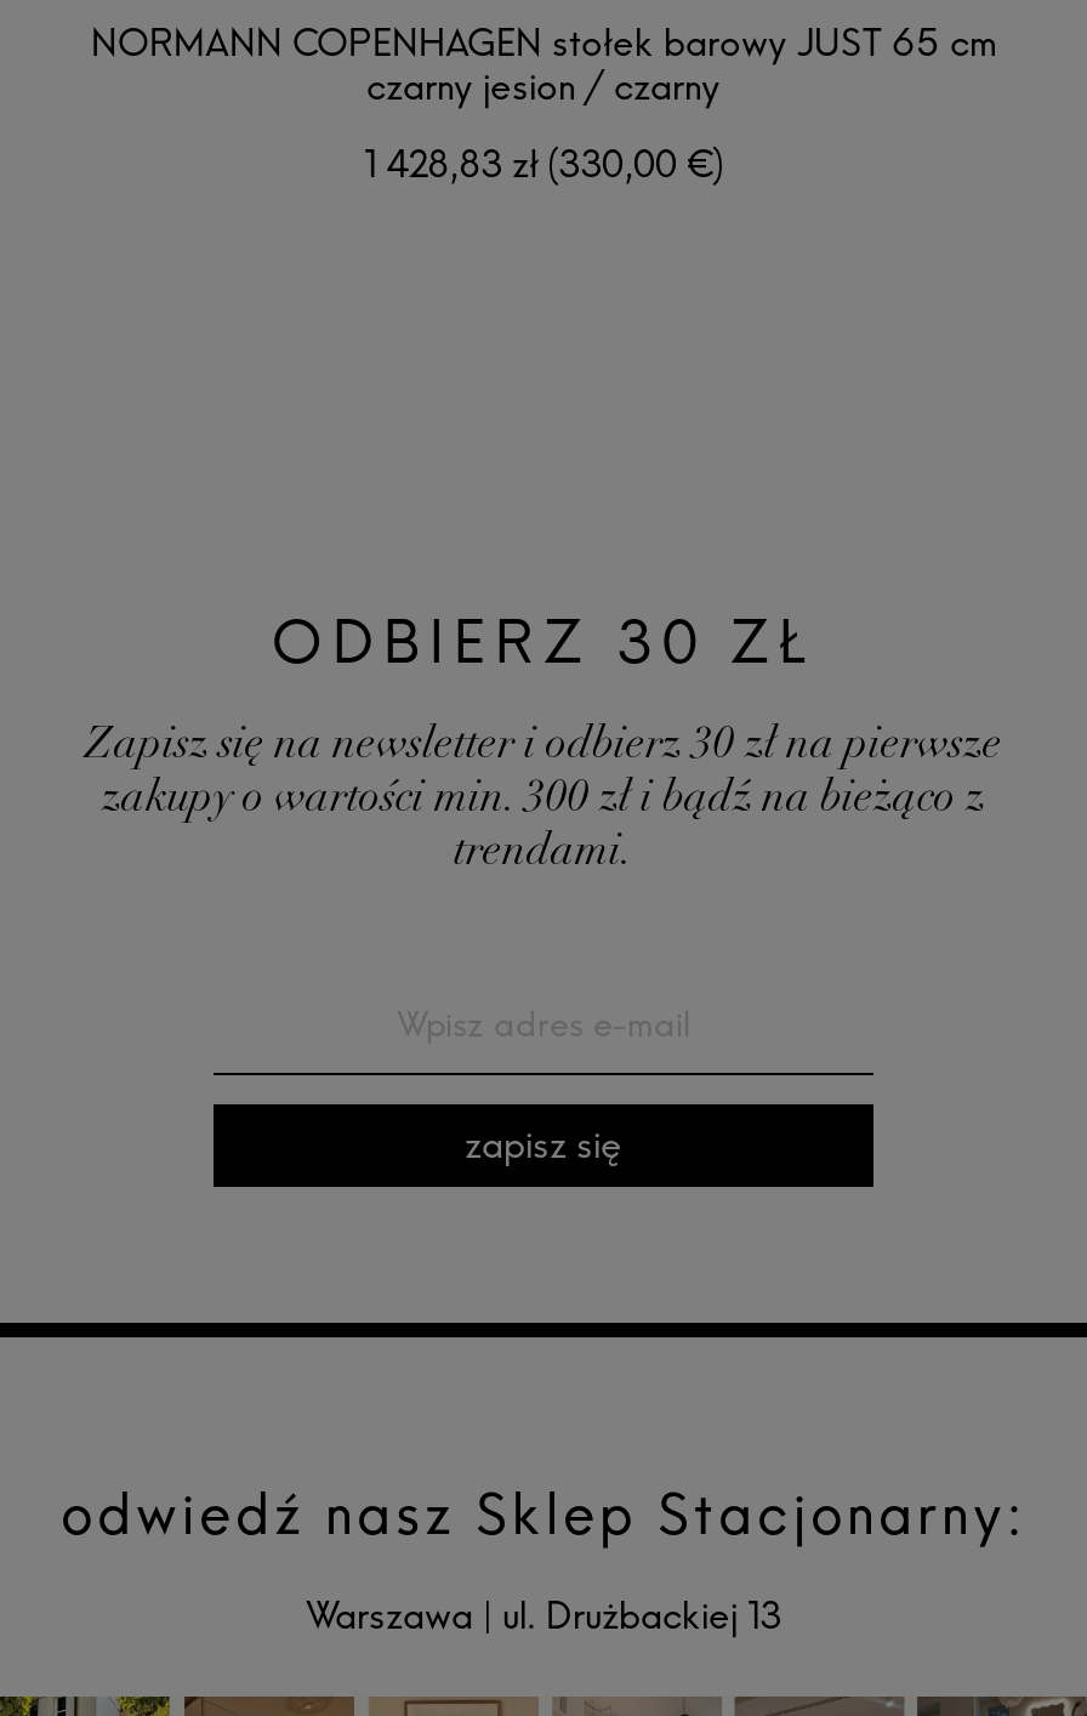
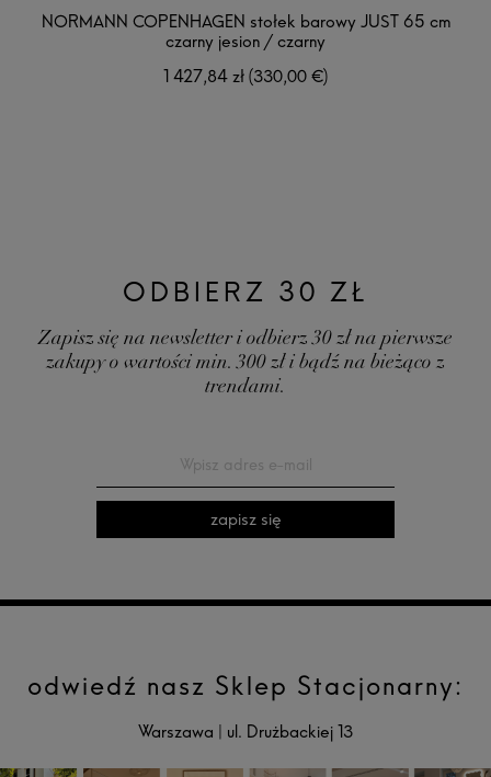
- 1 428,83 zł (330,00 €)
+ 1 427,84 zł (330,00 €)
